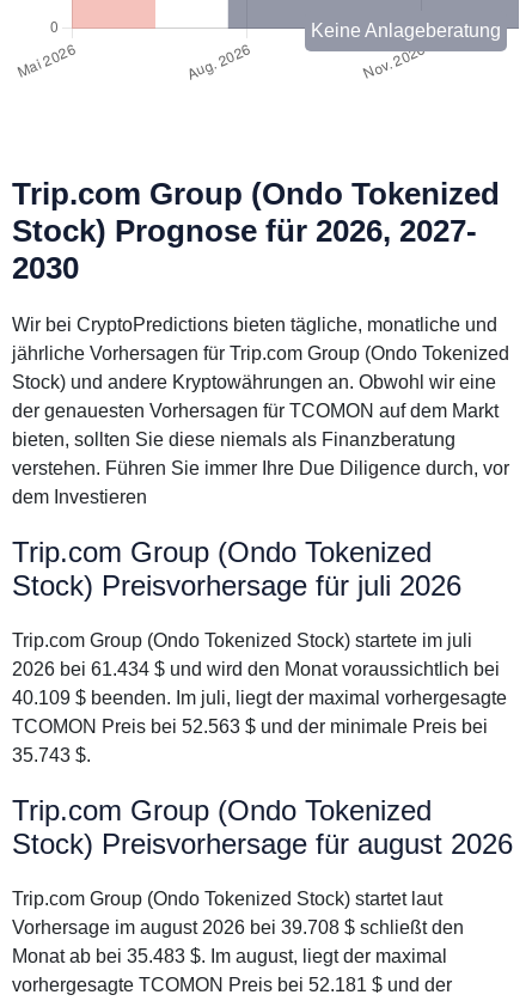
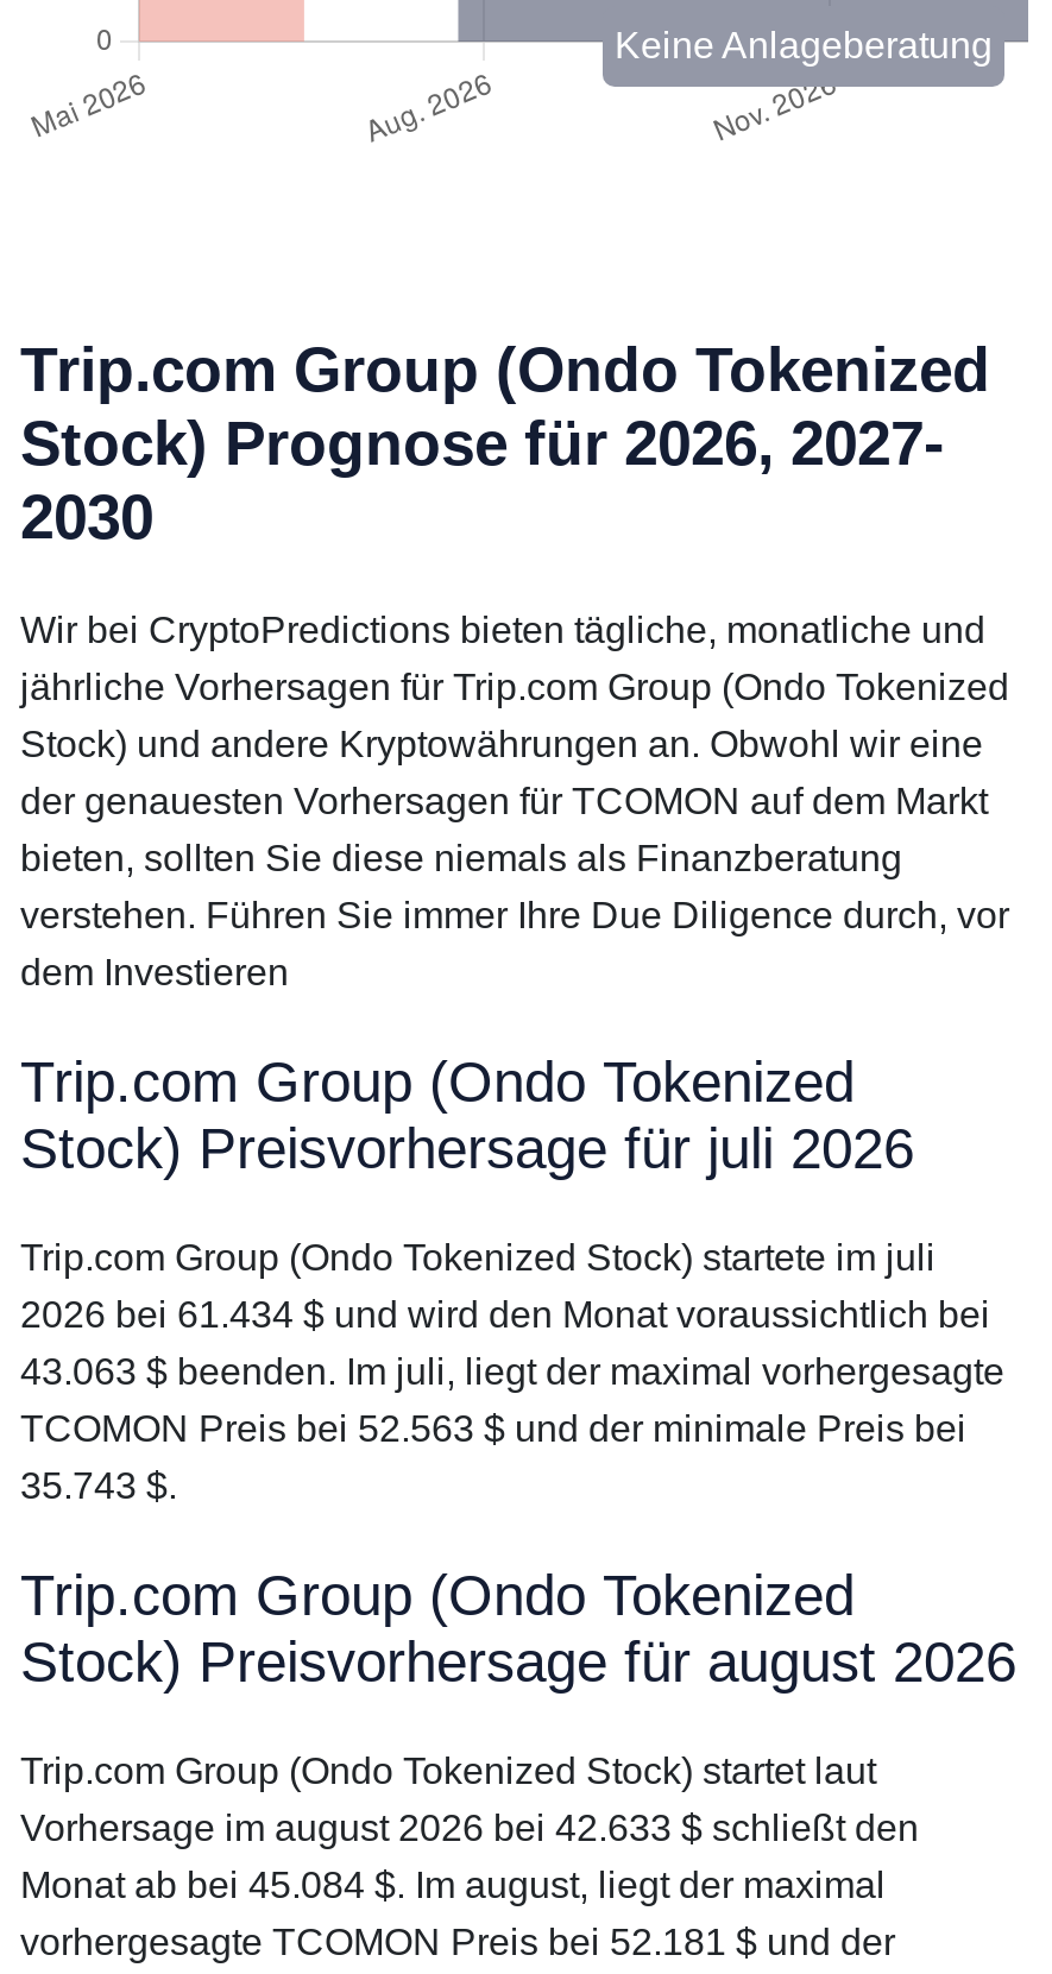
- 40.109 $ beenden. Im juli, liegt der maximal vorhergesagte
+ 43.063 $ beenden. Im juli, liegt der maximal vorhergesagte

- Vorhersage im august 2026 bei 39.708 $ schließt den
+ Vorhersage im august 2026 bei 42.633 $ schließt den

- Monat ab bei 35.483 $. Im august, liegt der maximal
+ Monat ab bei 45.084 $. Im august, liegt der maximal
